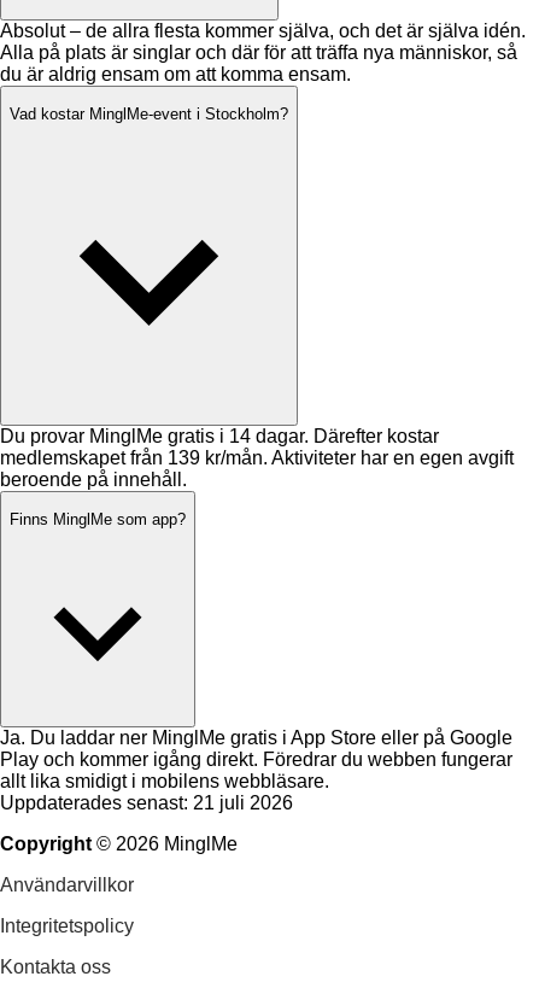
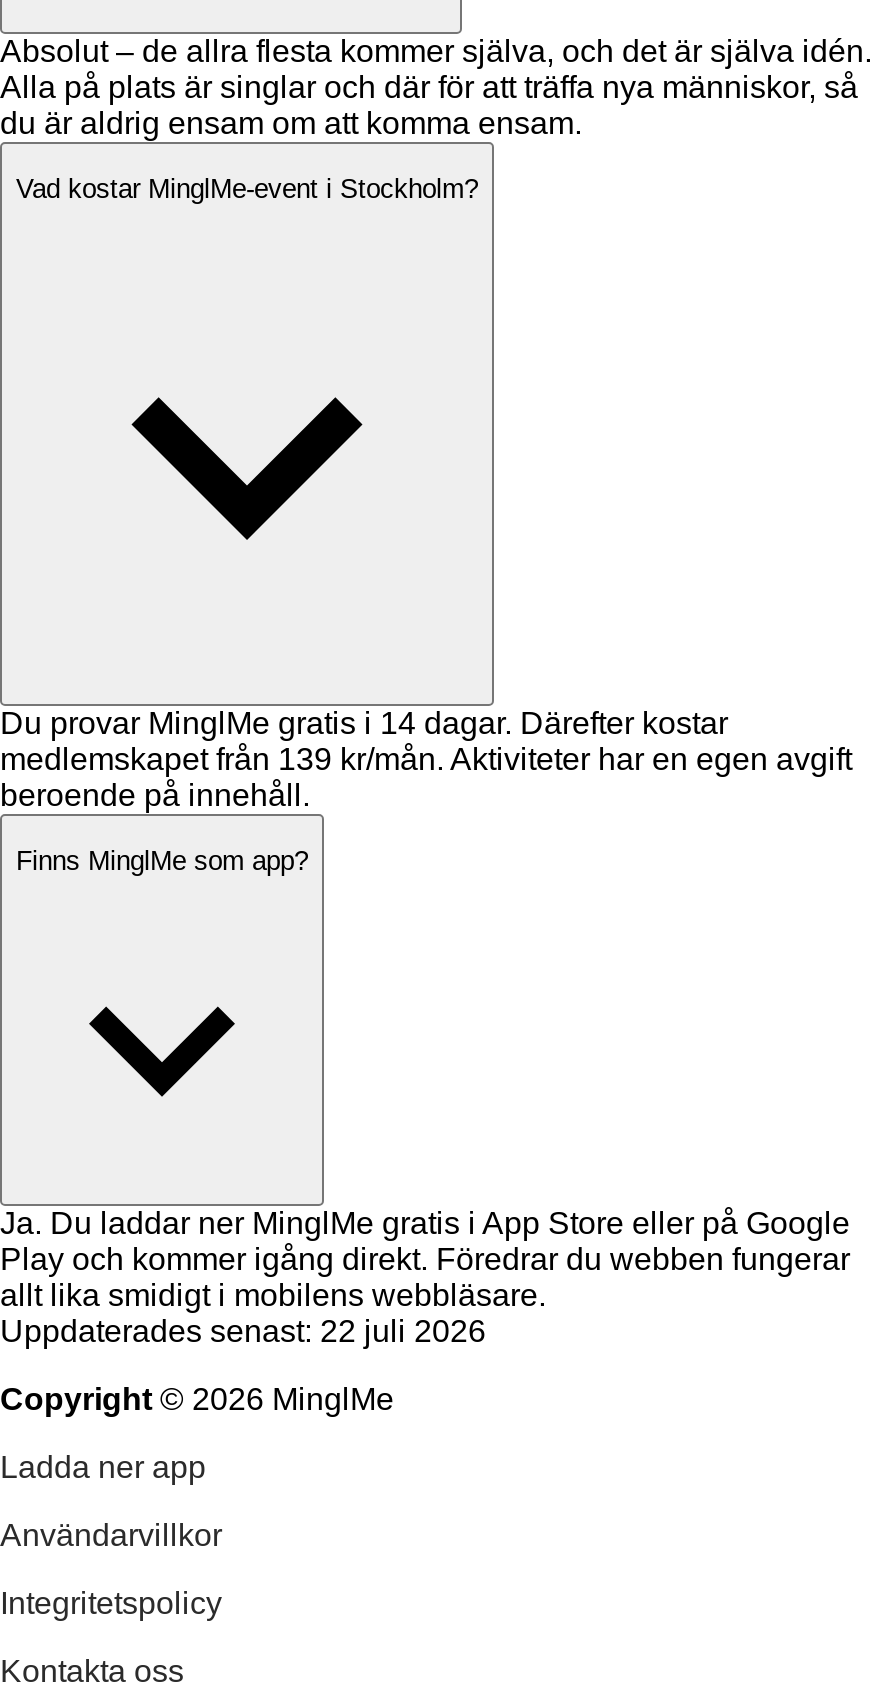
- Uppdaterades senast: 21 juli 2026
+ Uppdaterades senast: 22 juli 2026

+ Ladda ner app
